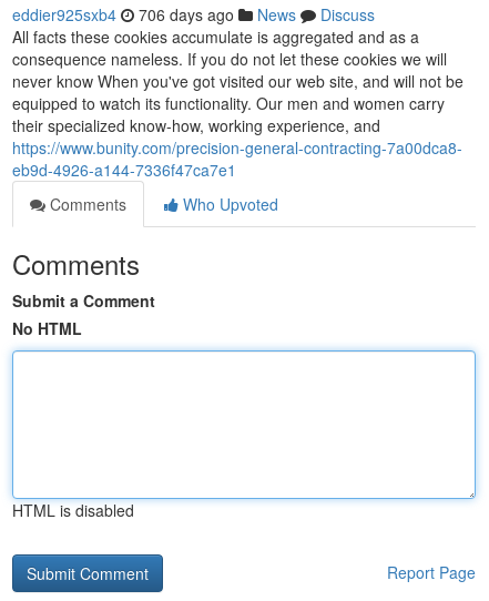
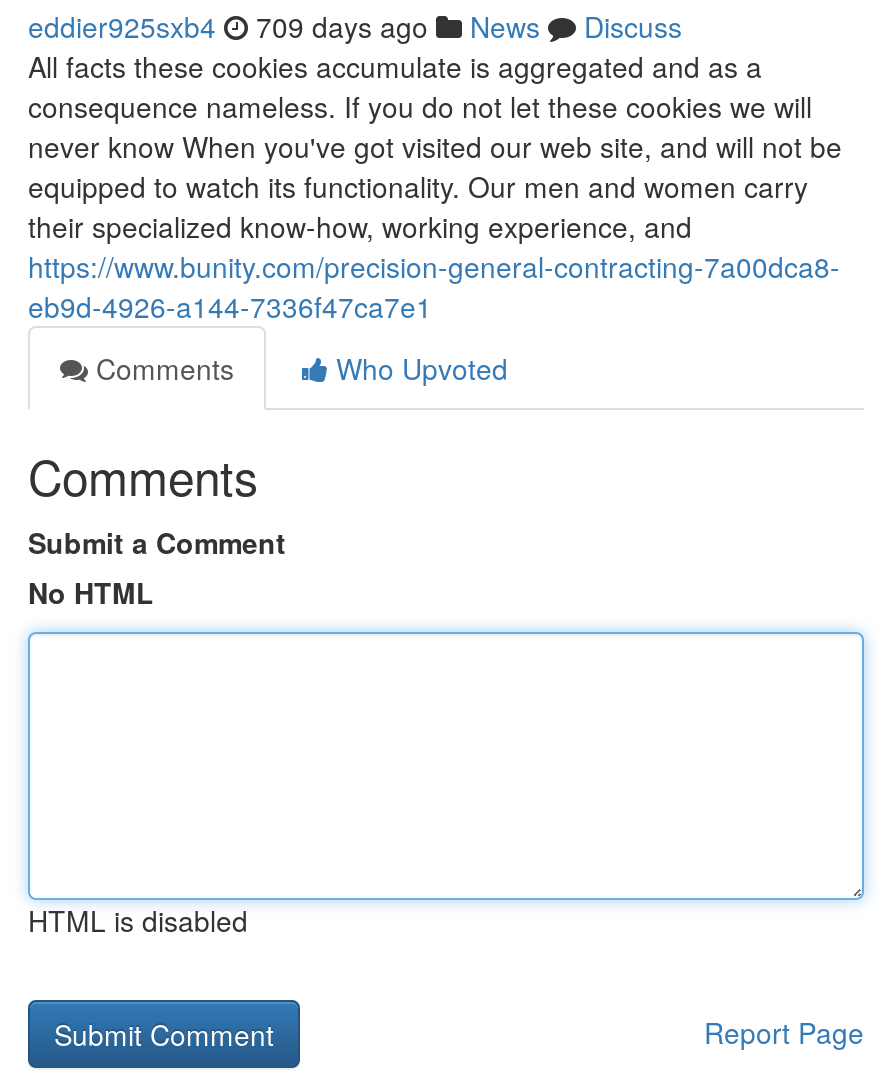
- eddier925sxb4 706 days ago News Discuss
+ eddier925sxb4 709 days ago News Discuss
